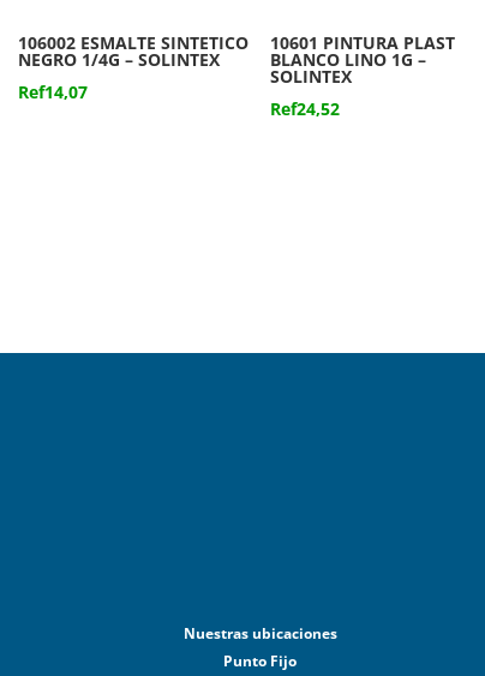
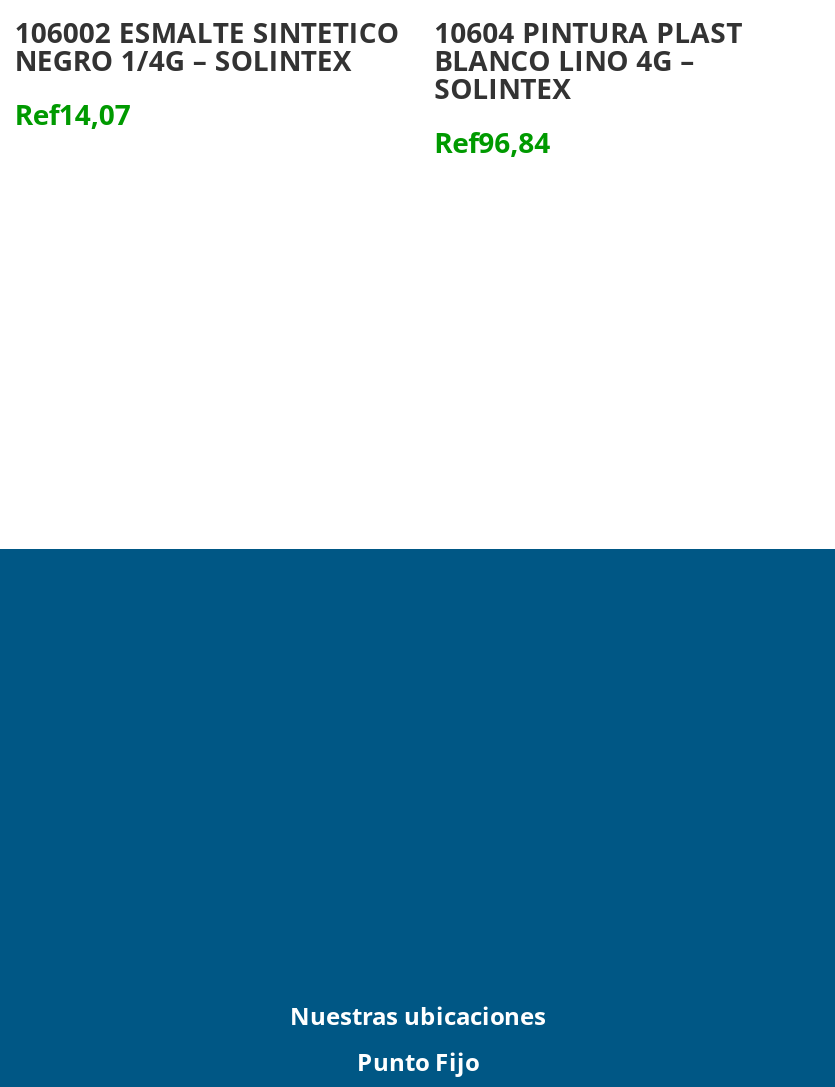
- 10601 PINTURA PLAST
+ 10604 PINTURA PLAST

- BLANCO LINO 1G –
+ BLANCO LINO 4G –

- Ref24,52
+ Ref96,84
